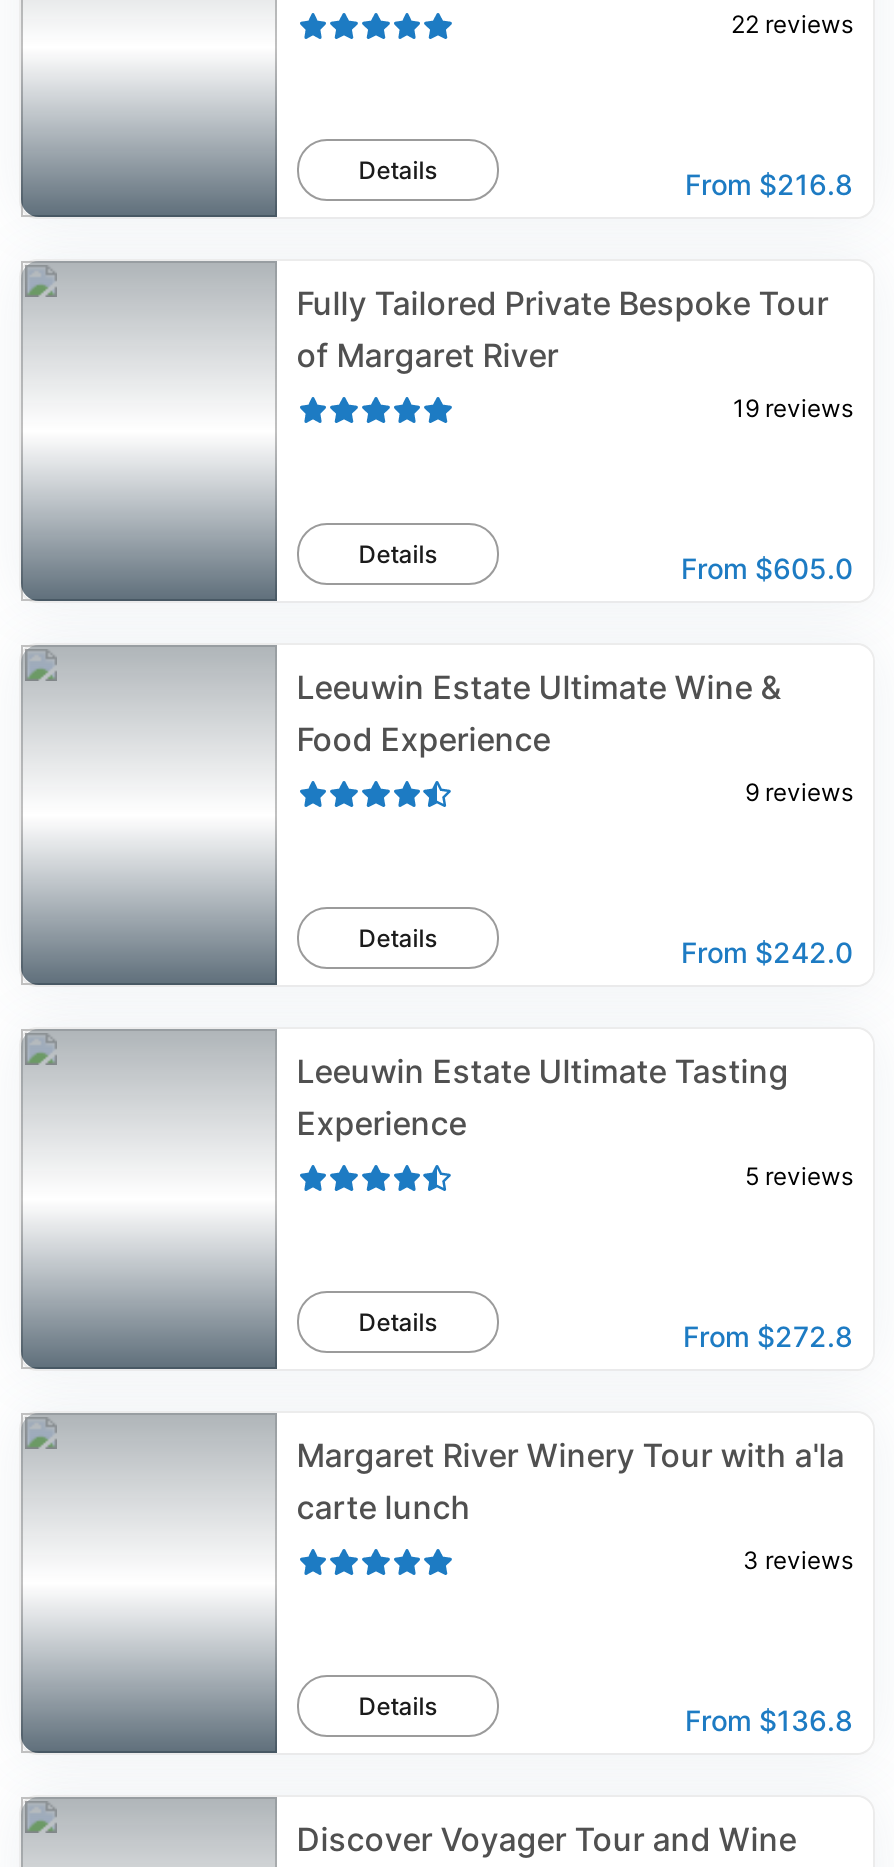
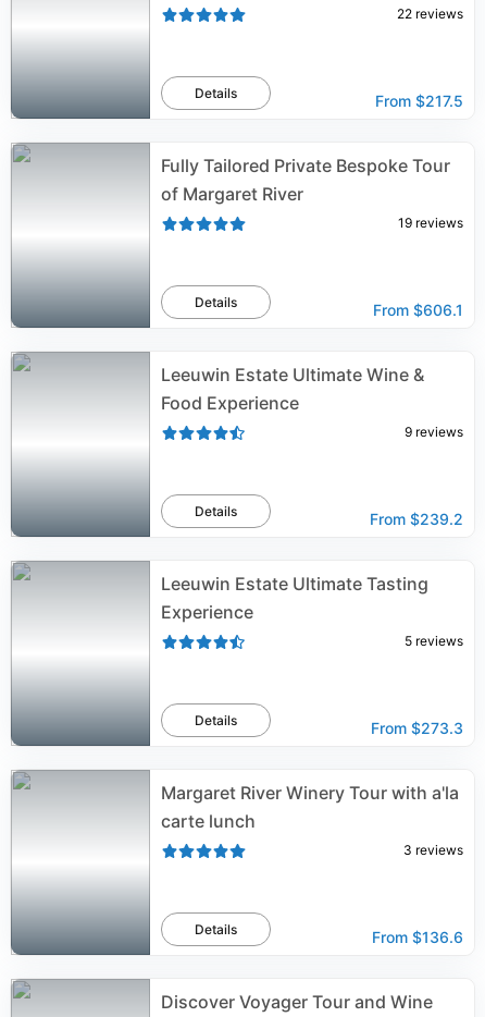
- From $216.8
+ From $217.5

- From $605.0
+ From $606.1

- From $242.0
+ From $239.2

- From $272.8
+ From $273.3

- From $136.8
+ From $136.6
